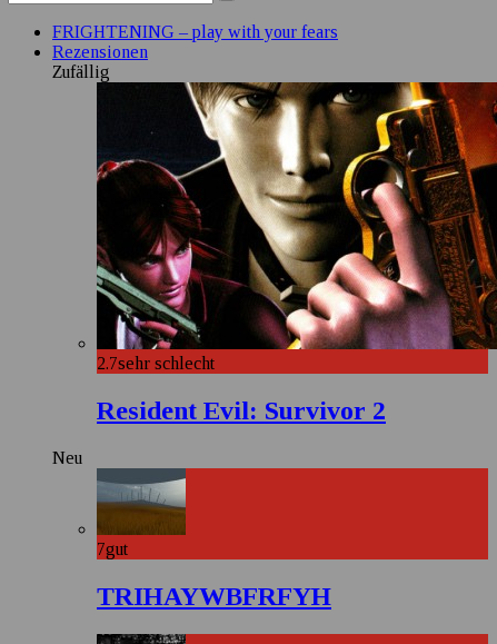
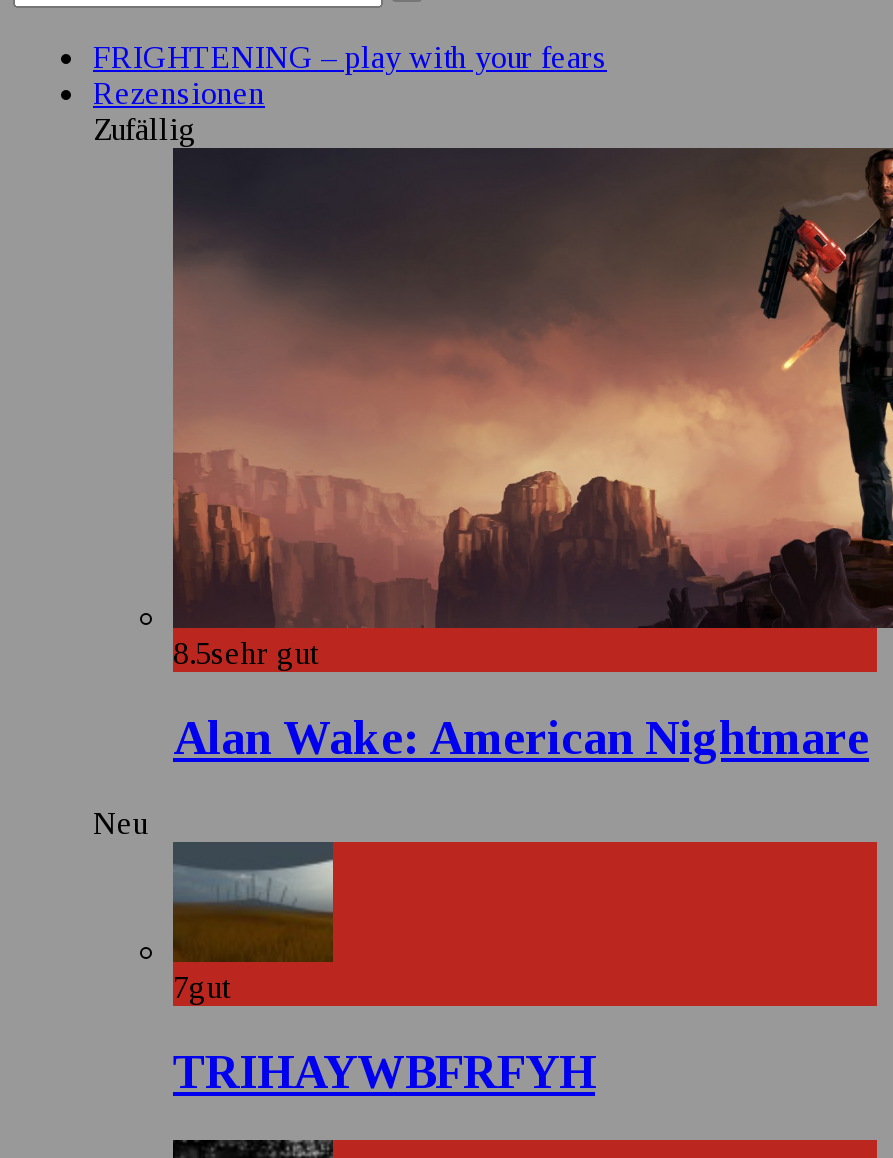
- [image]
- 2.7sehr schlecht
+ [image]
+ 8.5sehr gut

- Resident Evil: Survivor 2
+ Alan Wake: American Nightmare
